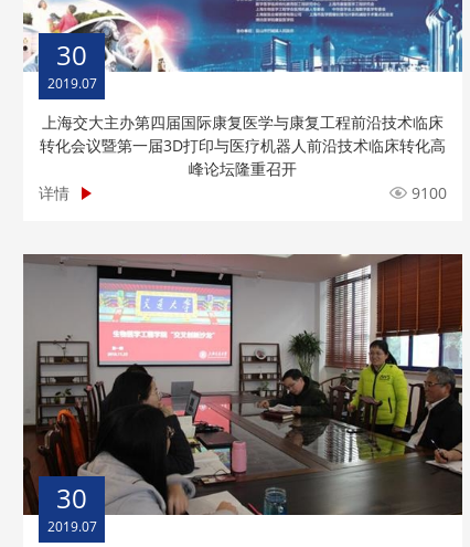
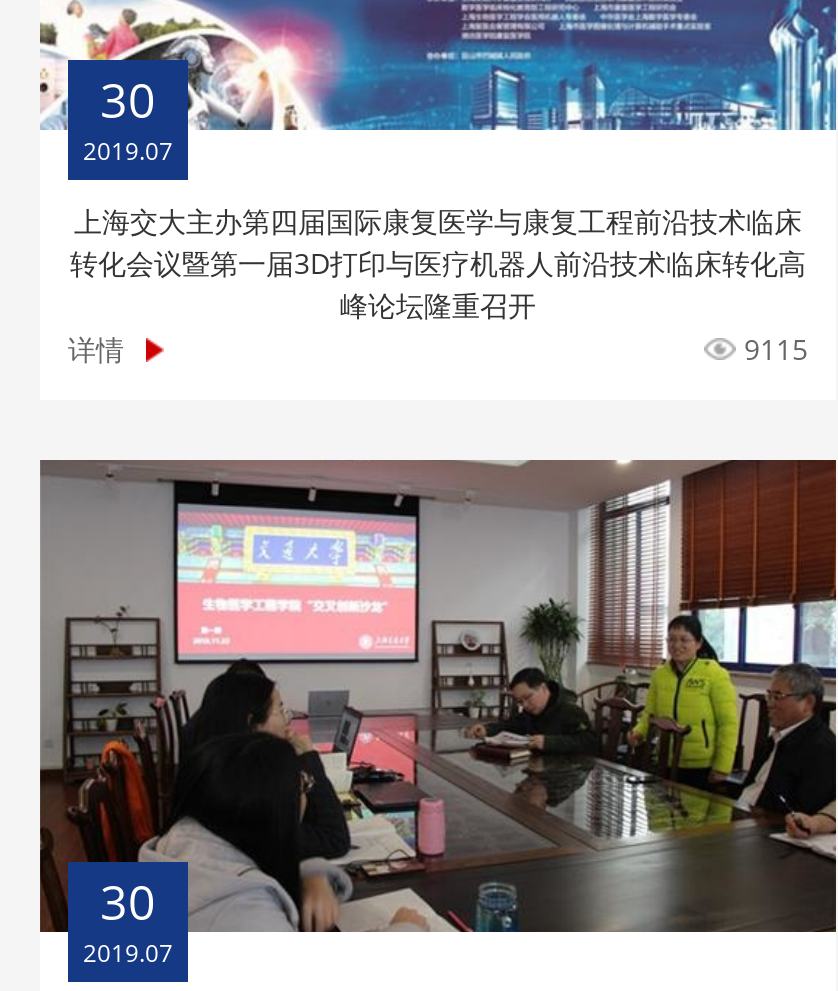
- 9100
+ 9115
